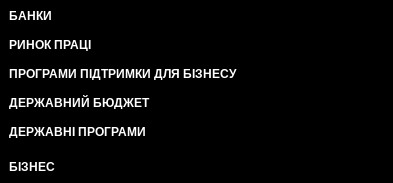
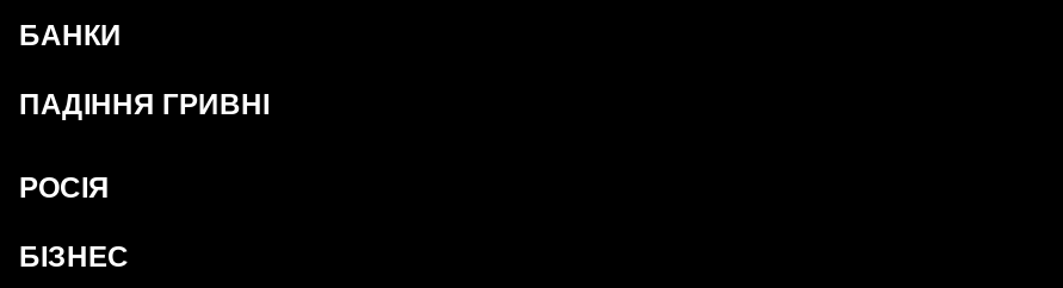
- РИНОК ПРАЦІ
- ПРОГРАМИ ПІДТРИМКИ ДЛЯ БІЗНЕСУ
- ДЕРЖАВНИЙ БЮДЖЕТ
- ДЕРЖАВНІ ПРОГРАМИ
+ ПАДІННЯ ГРИВНІ
+ РОСІЯ
